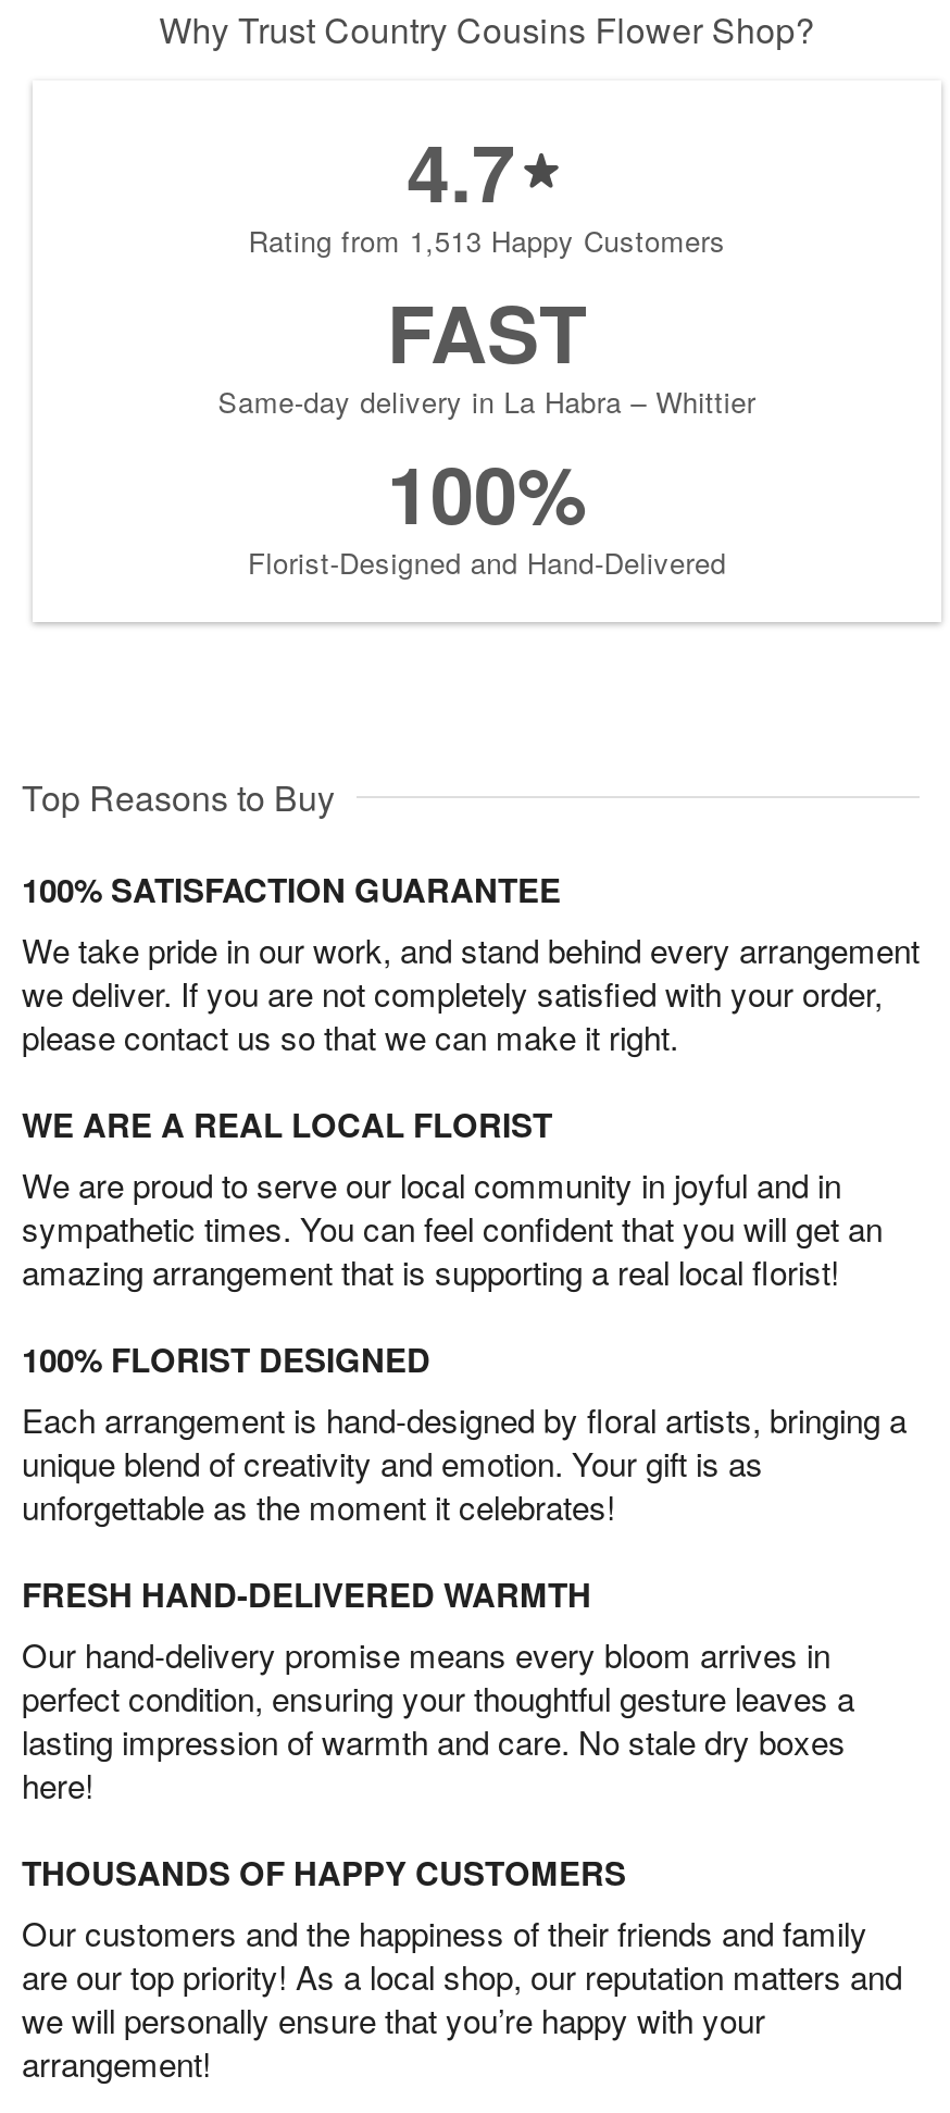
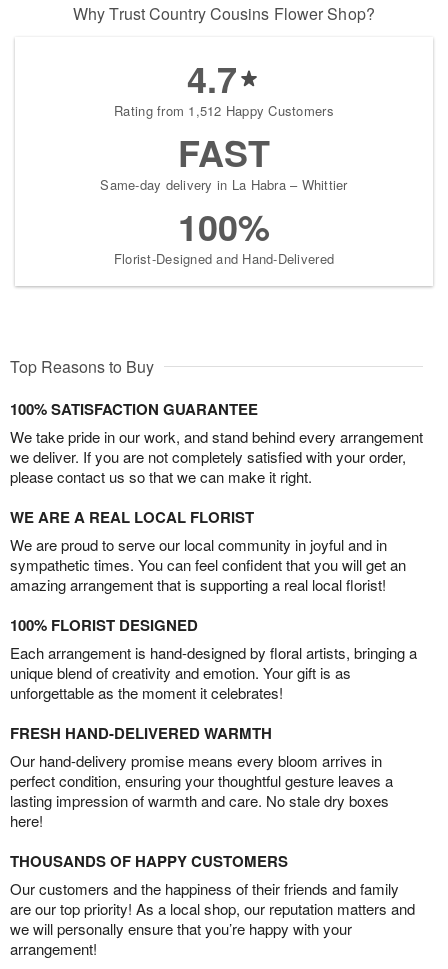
- Rating from 1,513 Happy Customers
+ Rating from 1,512 Happy Customers
